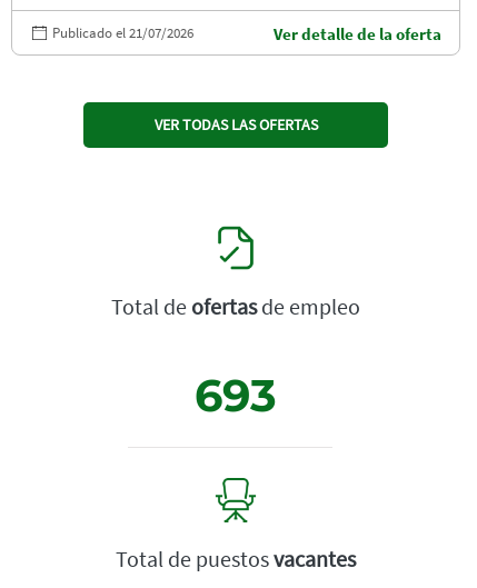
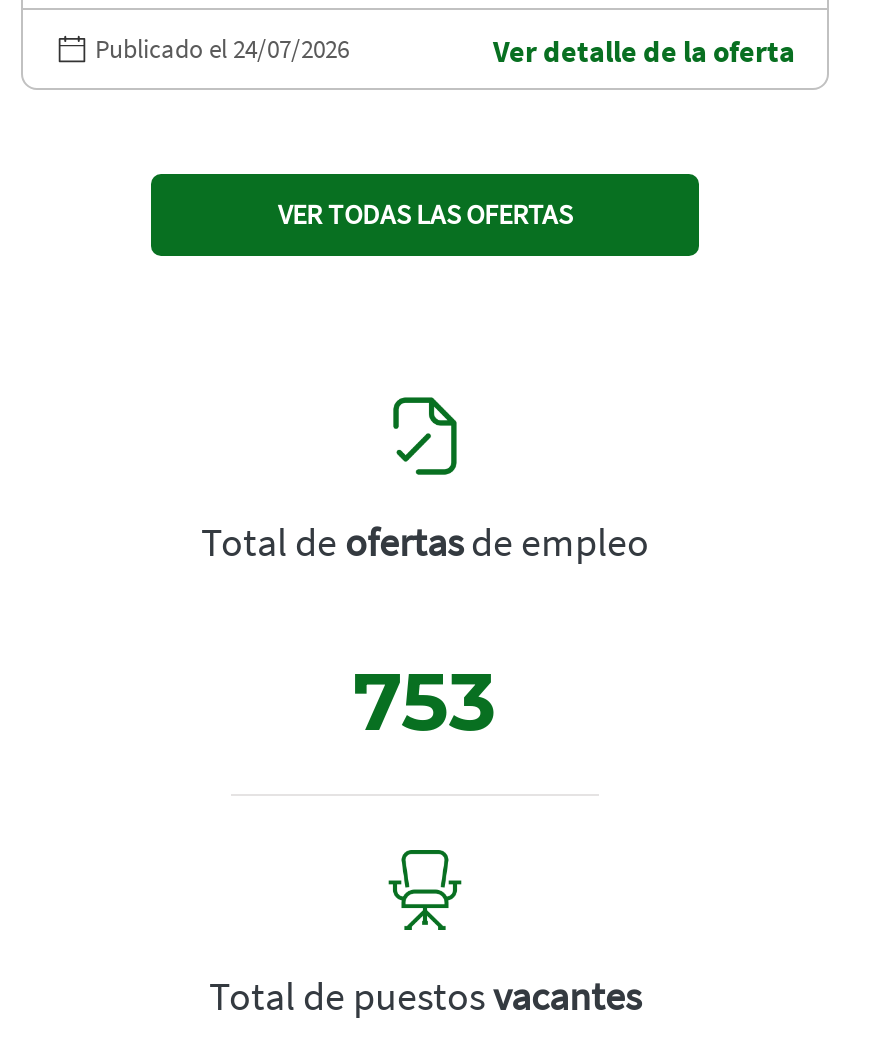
- Publicado el 21/07/2026
+ Publicado el 24/07/2026

- 693
+ 753
